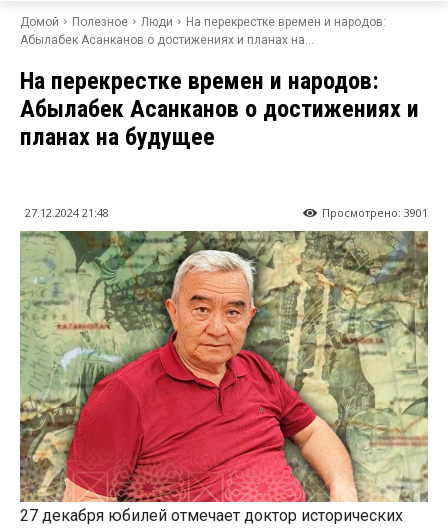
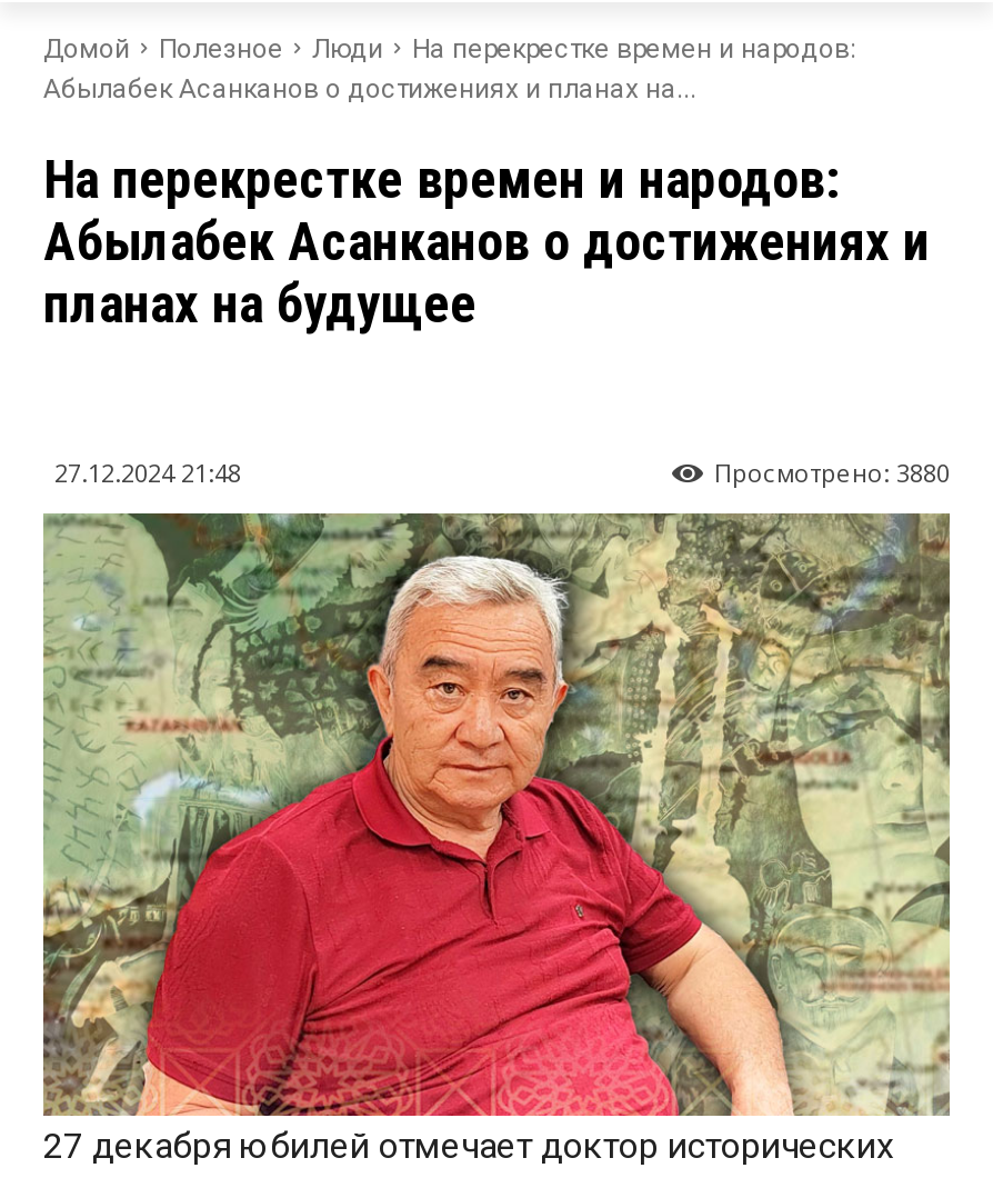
- Просмотрено: 3901
+ Просмотрено: 3880
